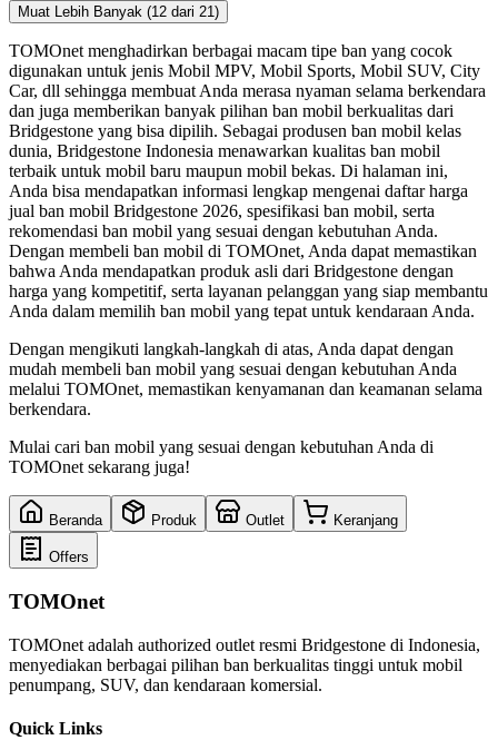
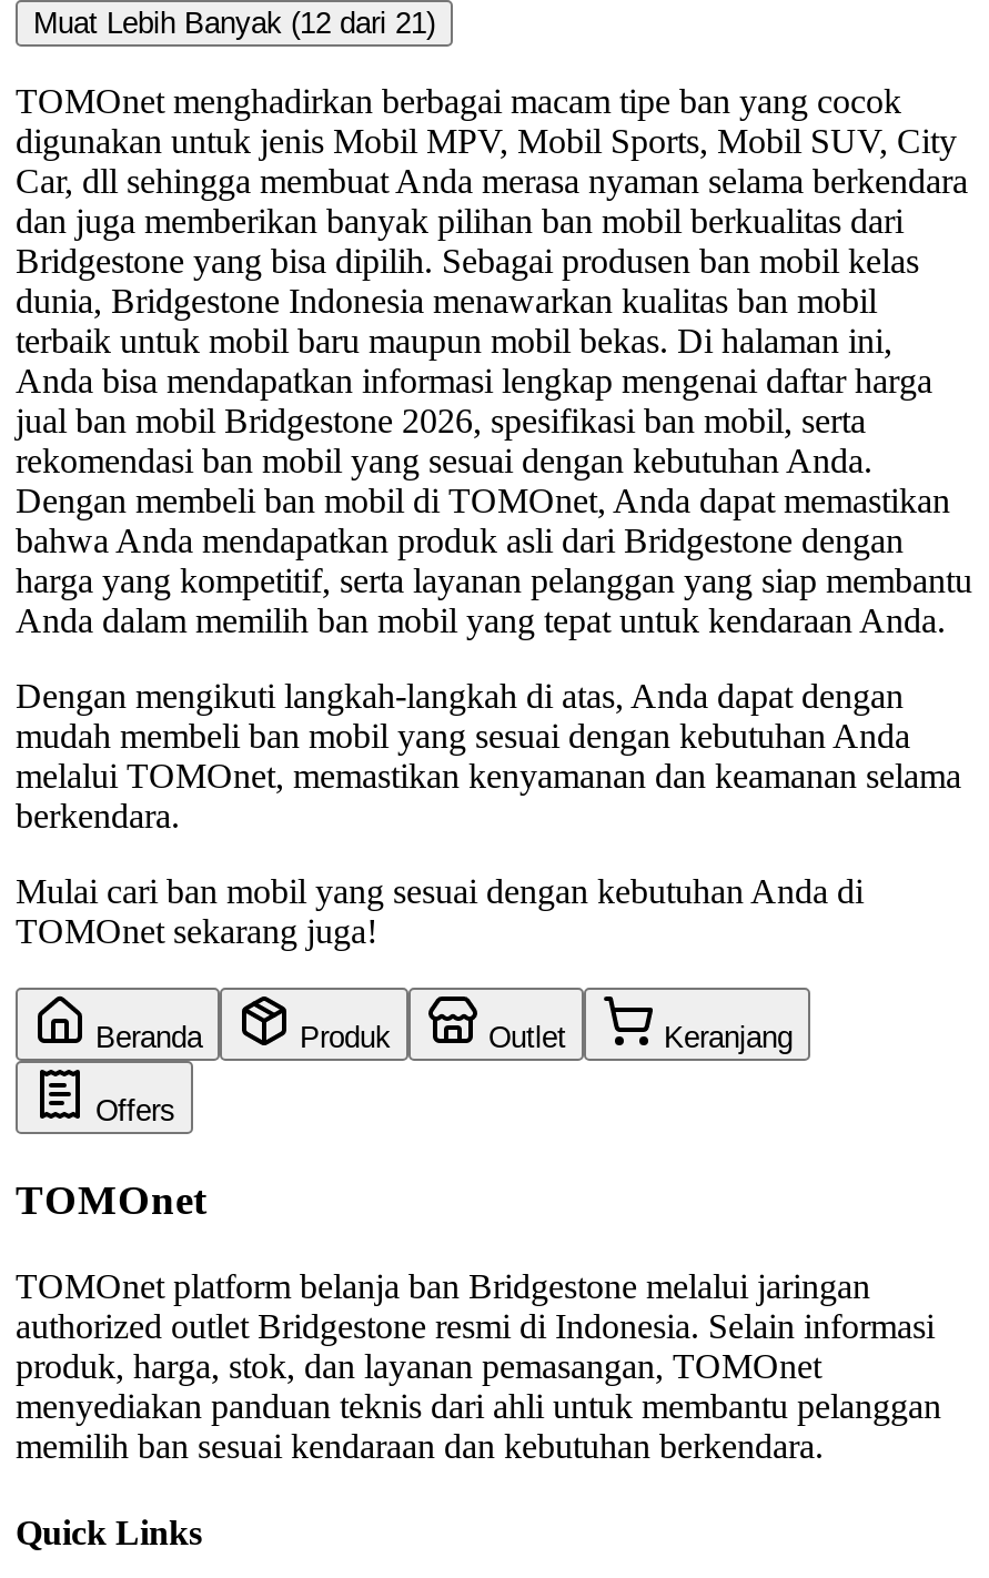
- TOMOnet adalah authorized outlet resmi Bridgestone di Indonesia,
- menyediakan berbagai pilihan ban berkualitas tinggi untuk mobil
- penumpang, SUV, dan kendaraan komersial.
+ TOMOnet platform belanja ban Bridgestone melalui jaringan
+ authorized outlet Bridgestone resmi di Indonesia. Selain informasi
+ produk, harga, stok, dan layanan pemasangan, TOMOnet
+ menyediakan panduan teknis dari ahli untuk membantu pelanggan
+ memilih ban sesuai kendaraan dan kebutuhan berkendara.
